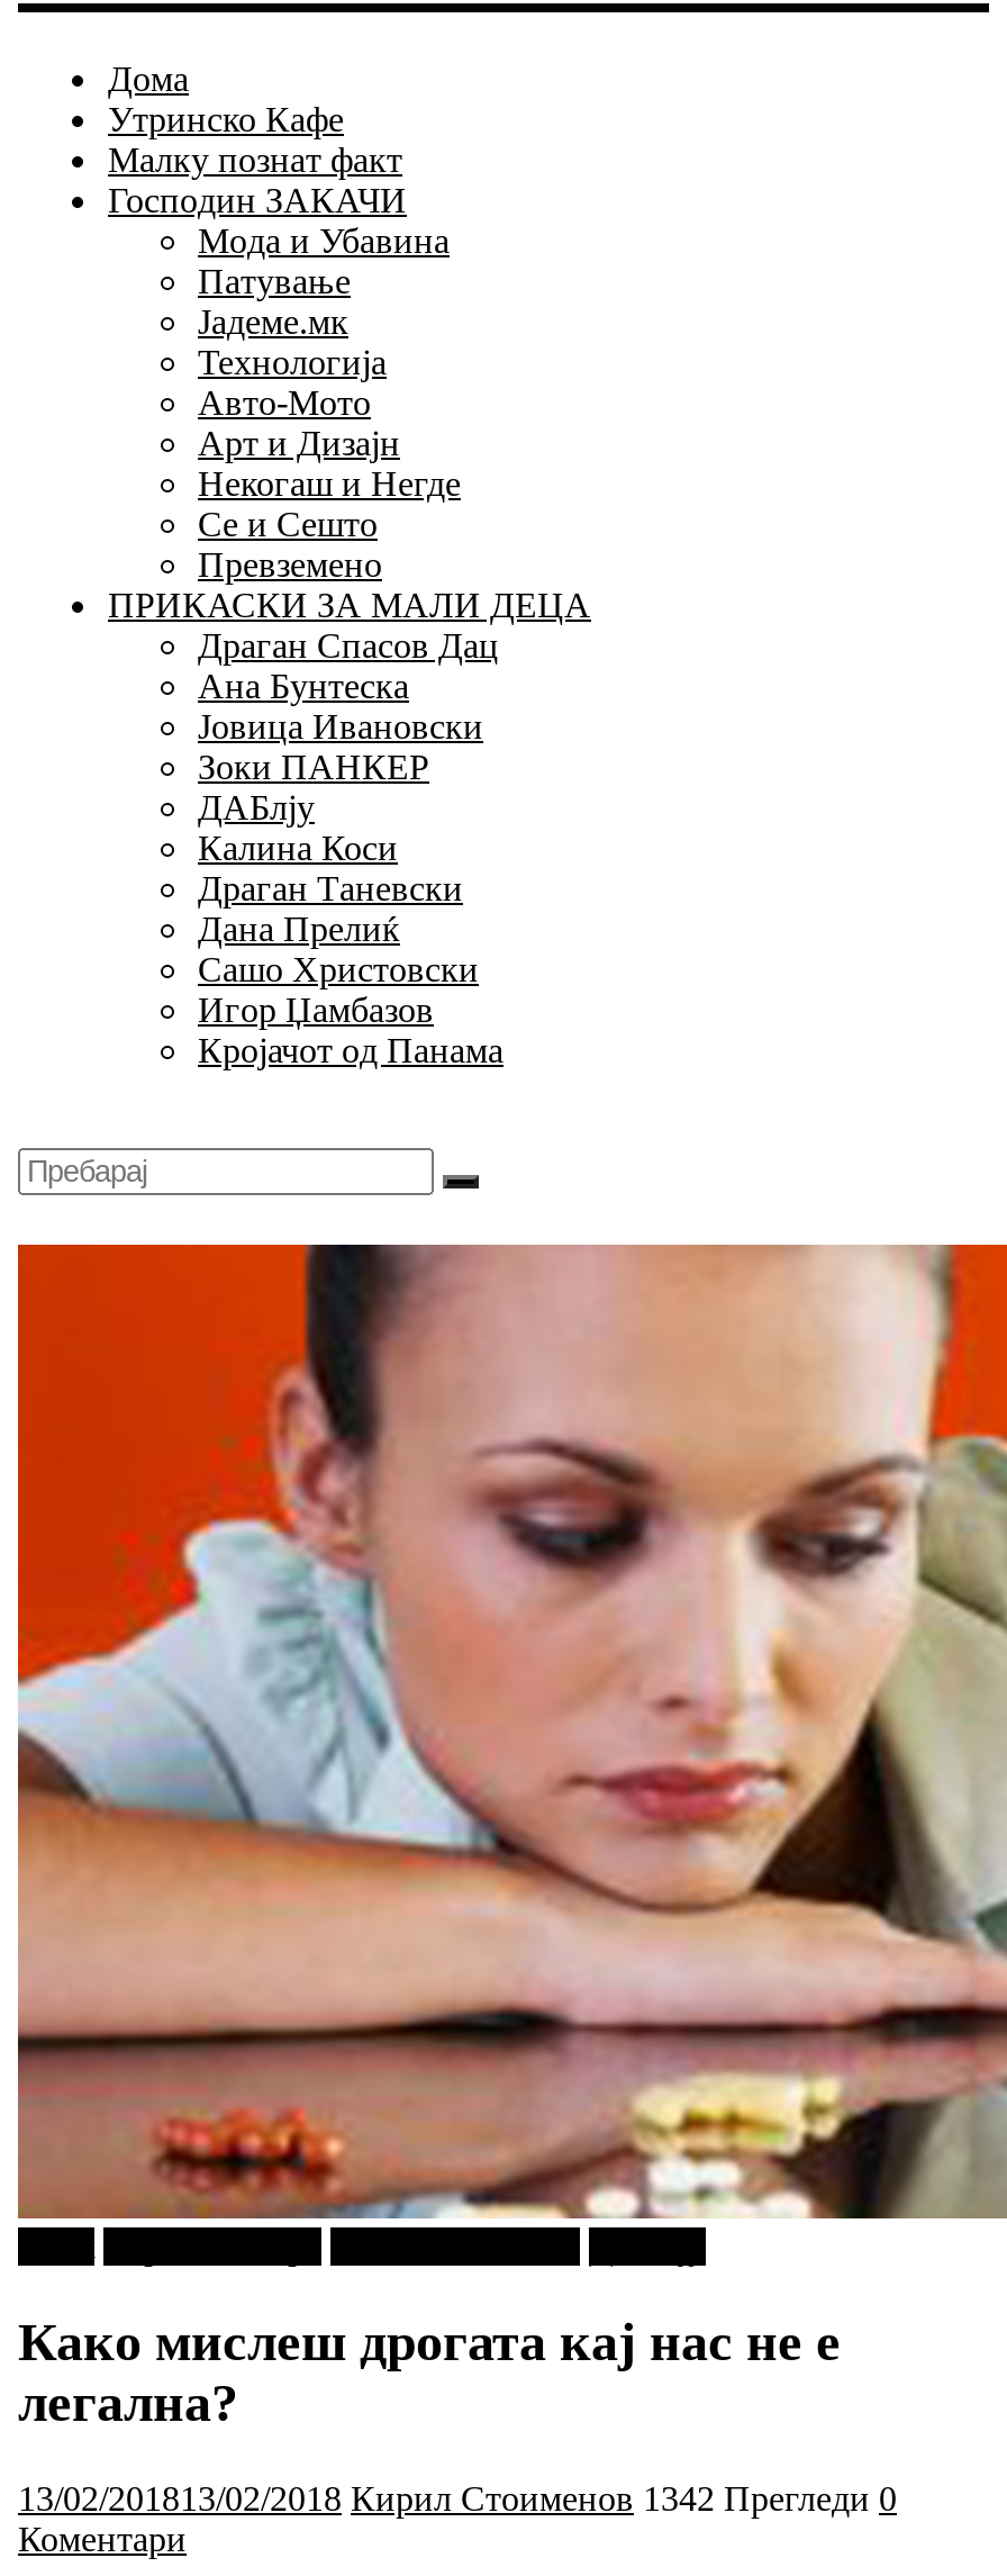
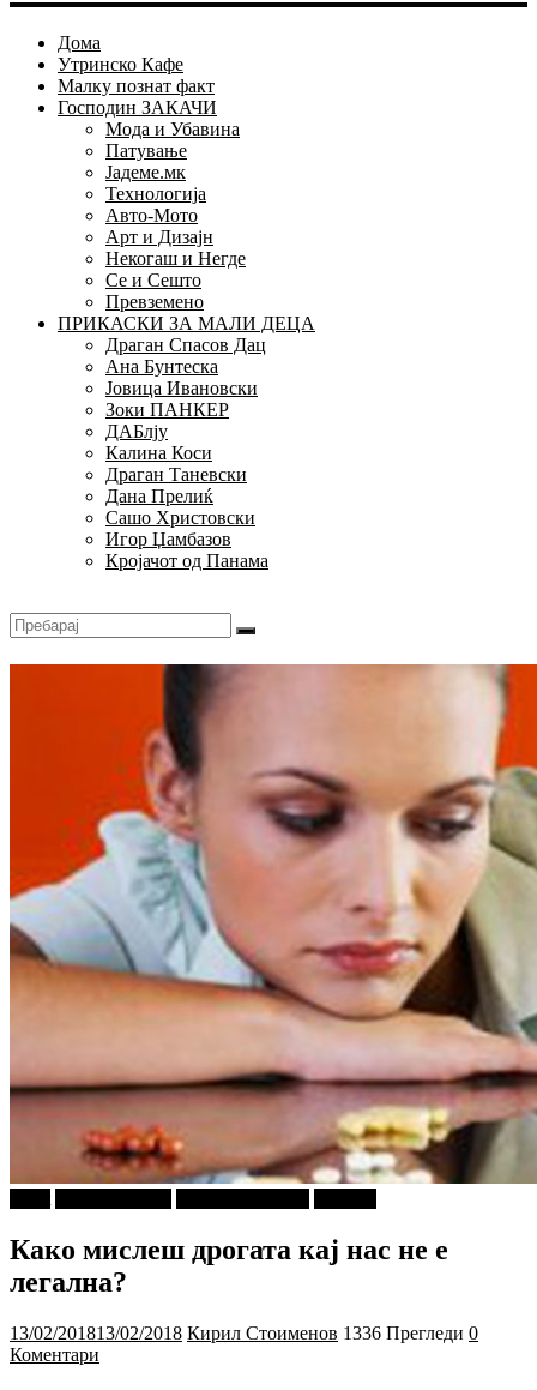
- 13/02/201813/02/2018 Кирил Стоименов 1342 Прегледи 0
+ 13/02/201813/02/2018 Кирил Стоименов 1336 Прегледи 0
